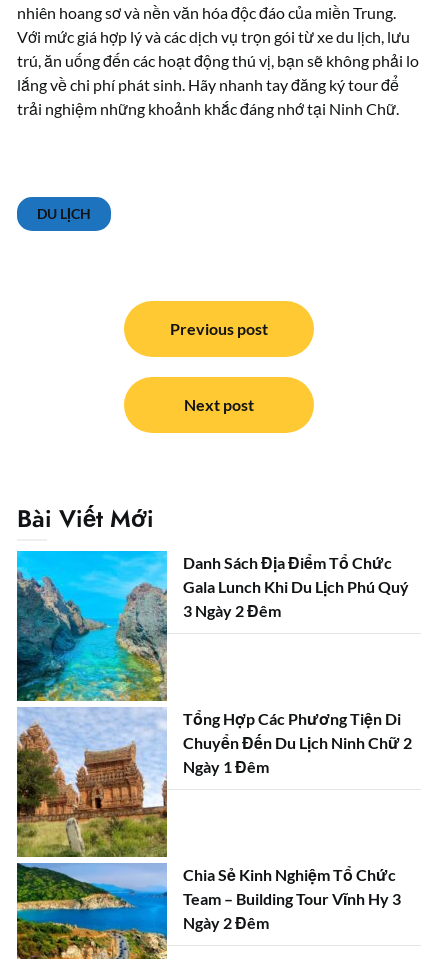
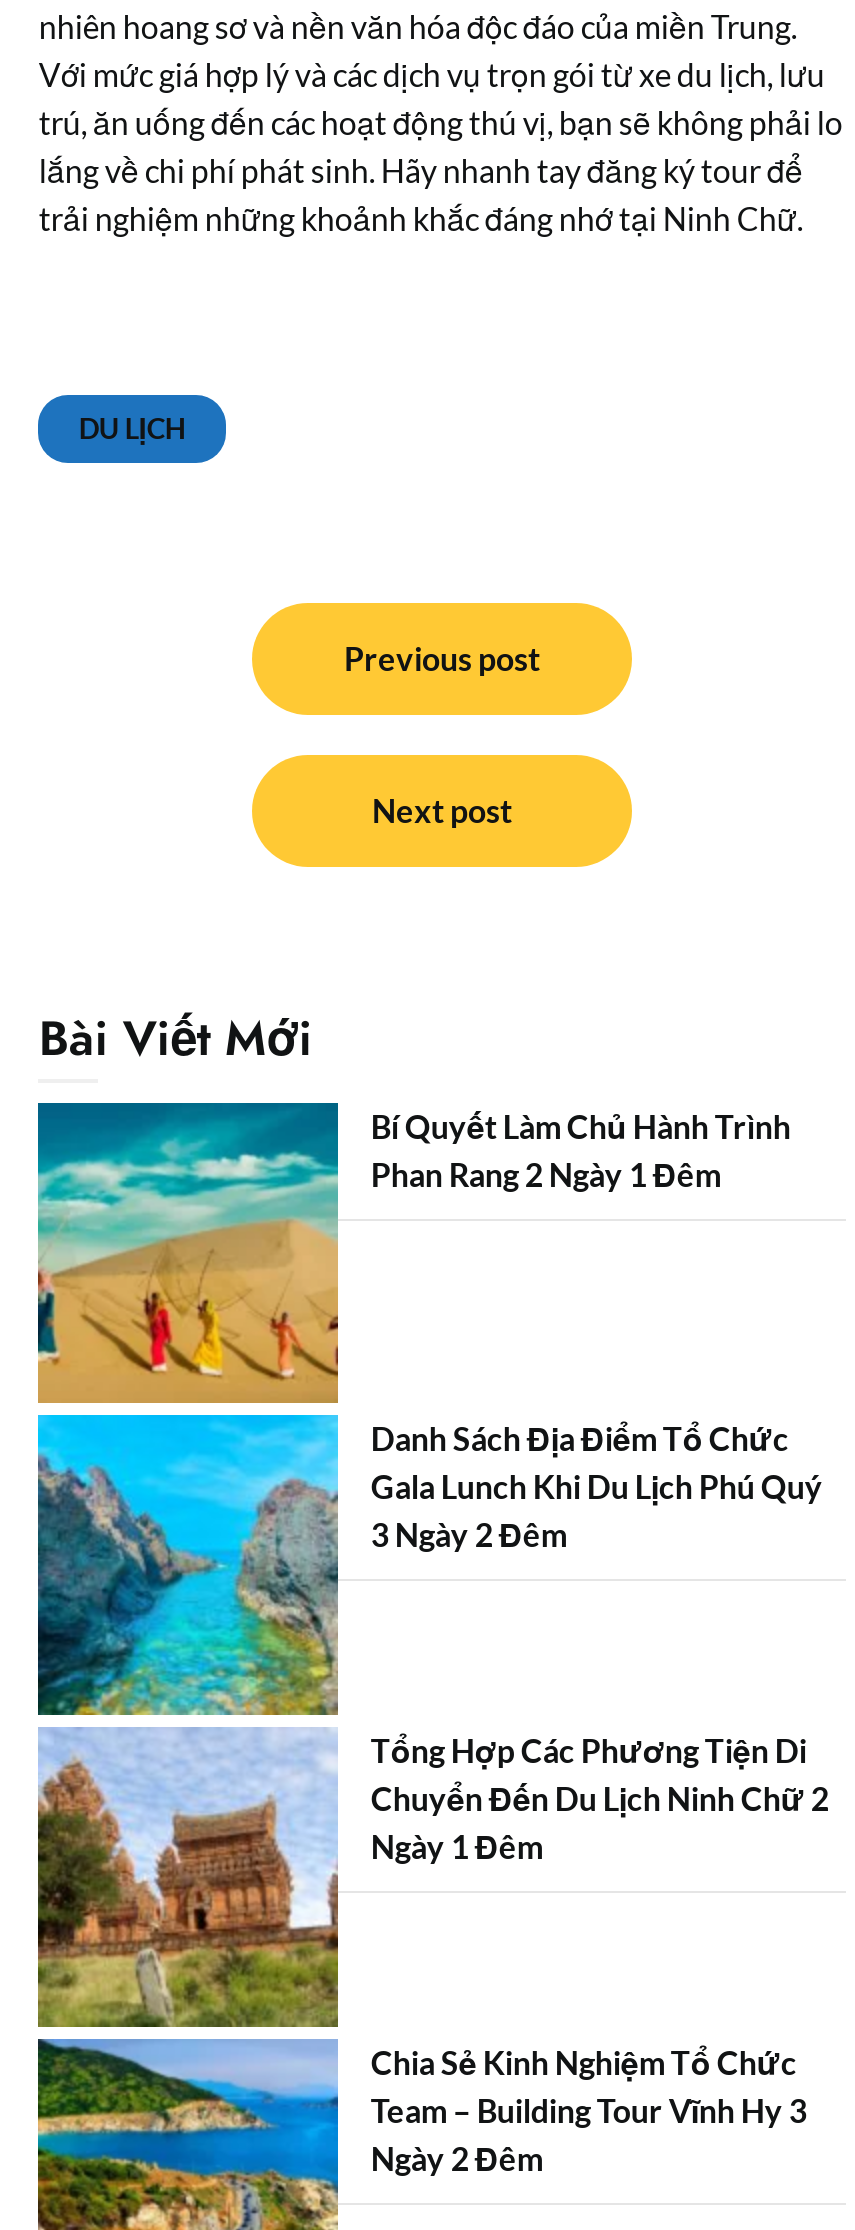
+ [image]
+ Bí Quyết Làm Chủ Hành Trình
+ Phan Rang 2 Ngày 1 Đêm
